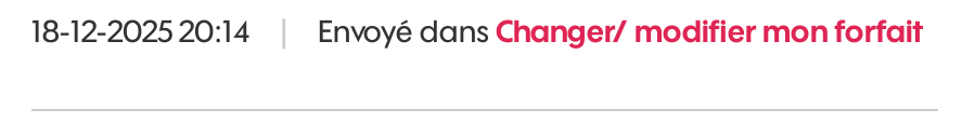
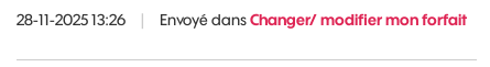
- 18-12-2025 20:14
+ 28-11-2025 13:26
